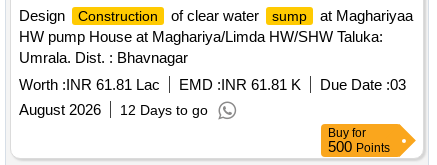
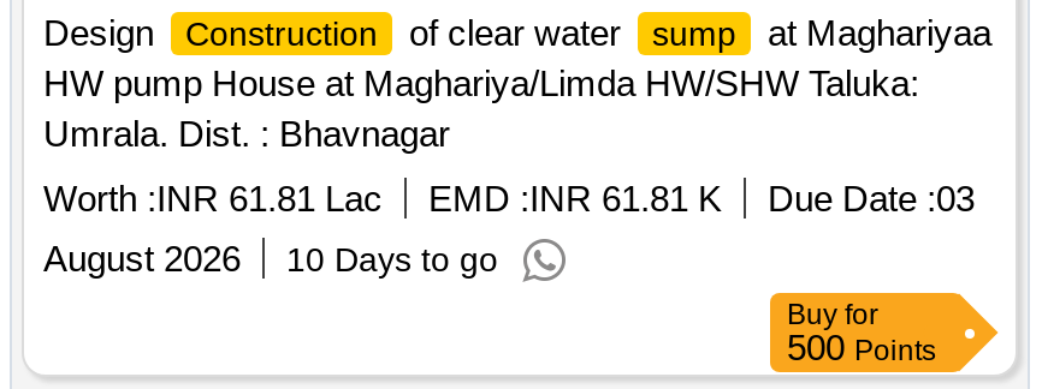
- August 2026 12 Days to go
+ August 2026 10 Days to go
